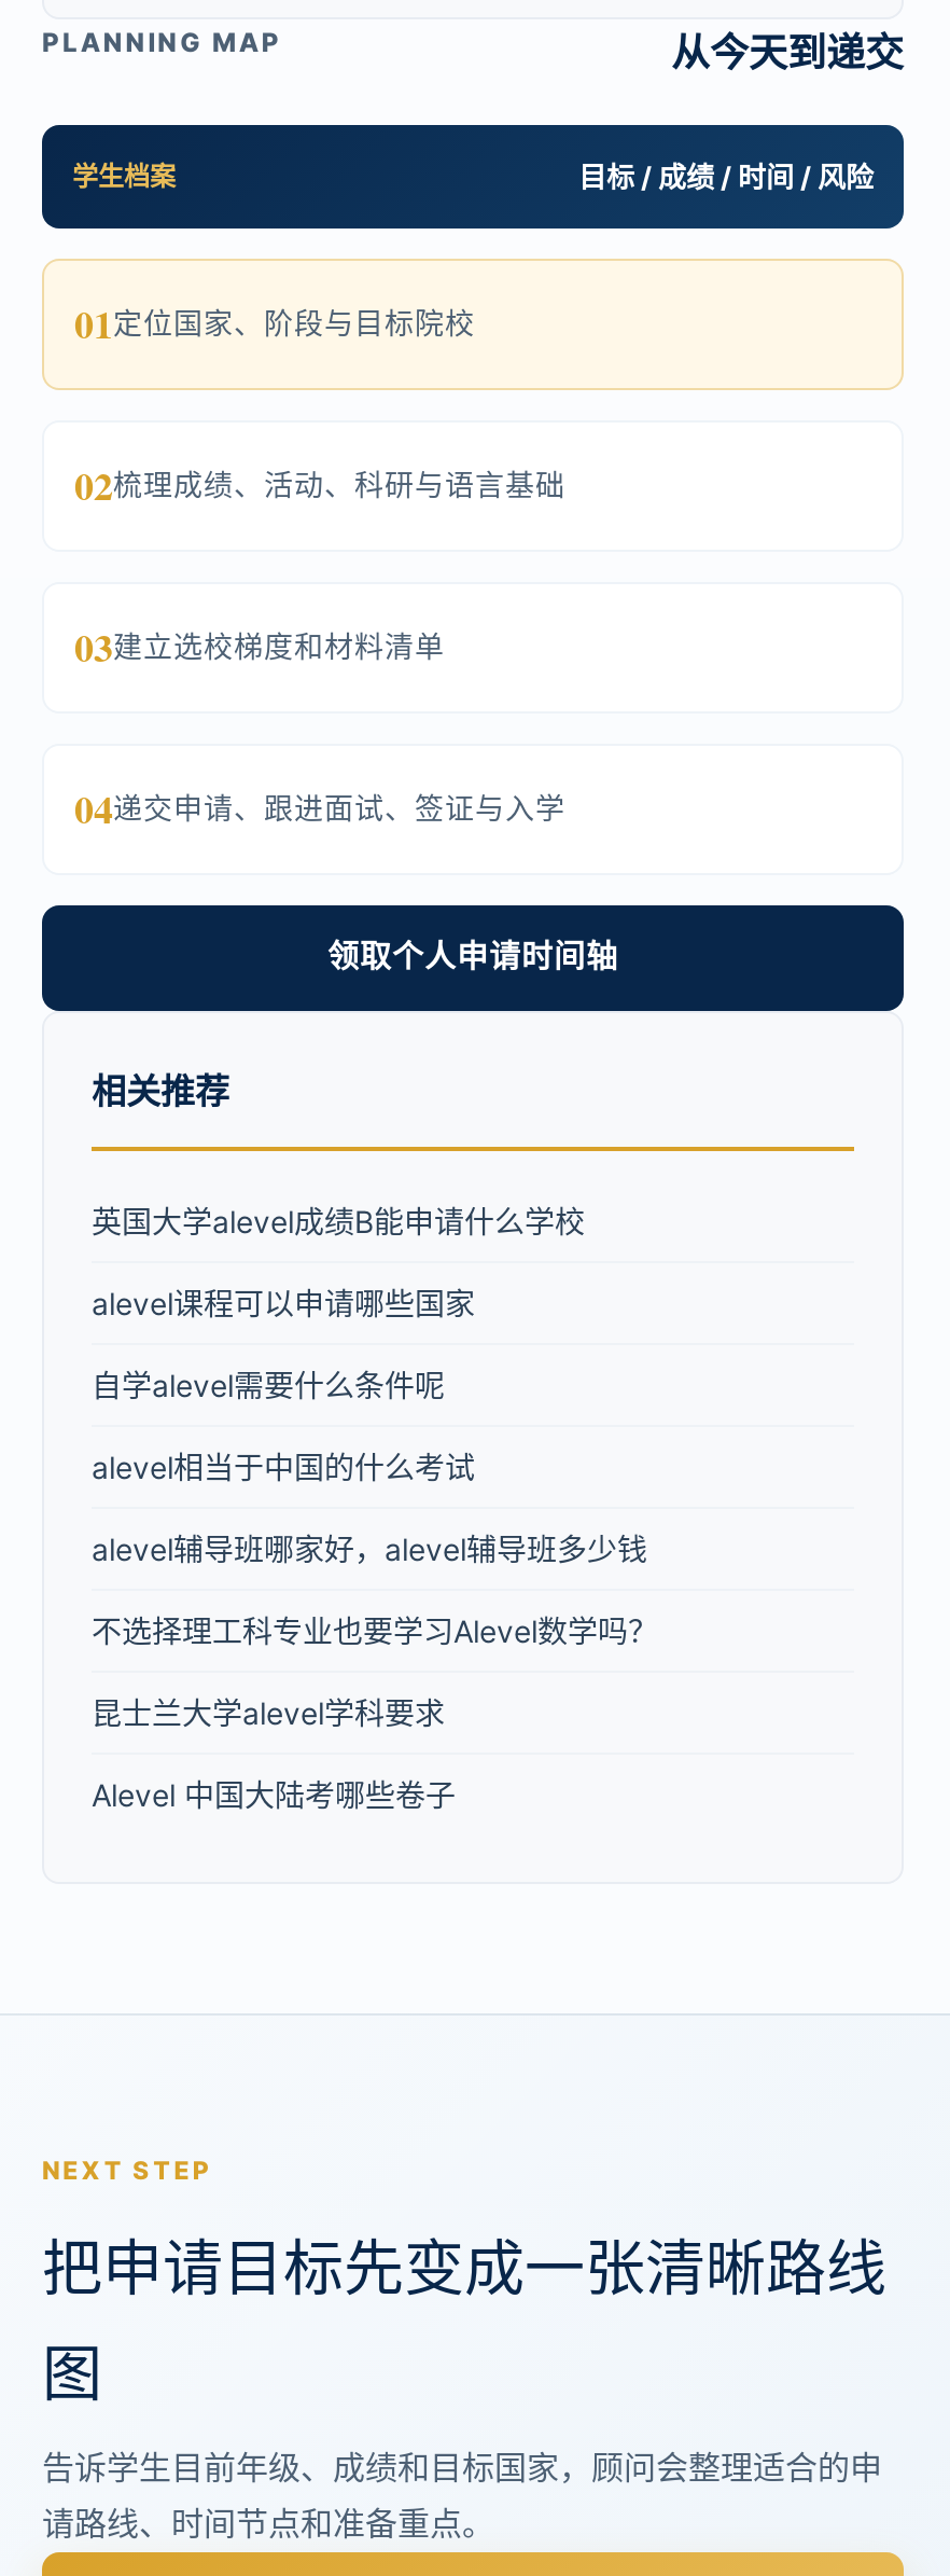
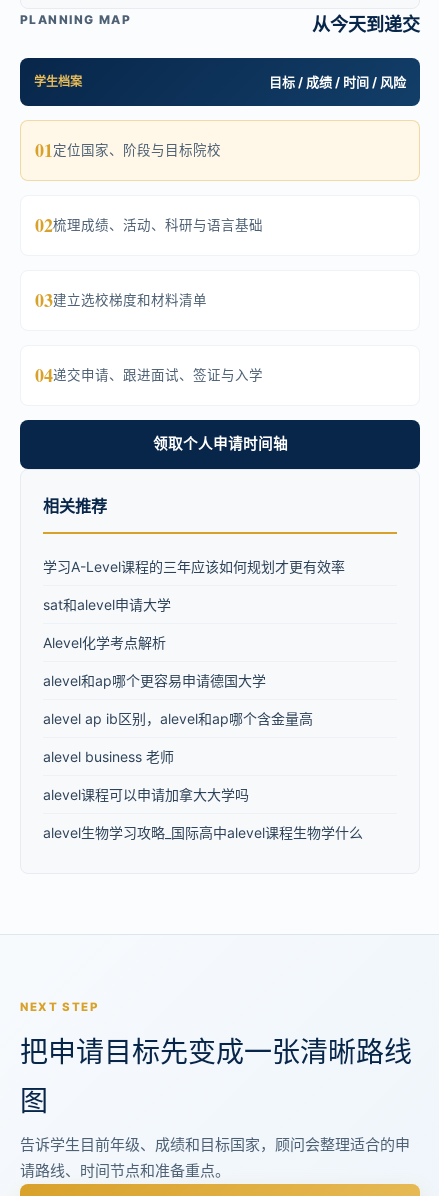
- 英国大学alevel成绩B能申请什么学校
+ 学习A-Level课程的三年应该如何规划才更有效率

- alevel课程可以申请哪些国家
+ sat和alevel申请大学

- 自学alevel需要什么条件呢
+ Alevel化学考点解析

- alevel相当于中国的什么考试
+ alevel和ap哪个更容易申请德国大学

- alevel辅导班哪家好，alevel辅导班多少钱
+ alevel ap ib区别，alevel和ap哪个含金量高

- 不选择理工科专业也要学习Alevel数学吗？
+ alevel business 老师

- 昆士兰大学alevel学科要求
+ alevel课程可以申请加拿大大学吗

- Alevel 中国大陆考哪些卷子
+ alevel生物学习攻略_国际高中alevel课程生物学什么
